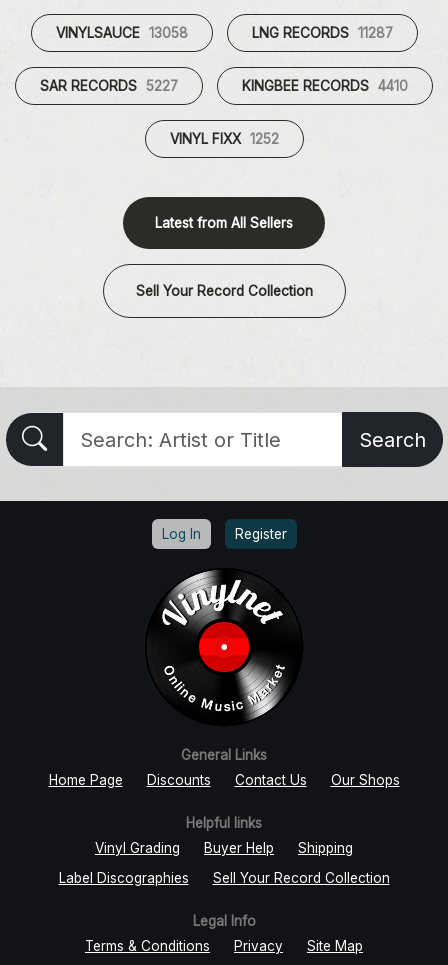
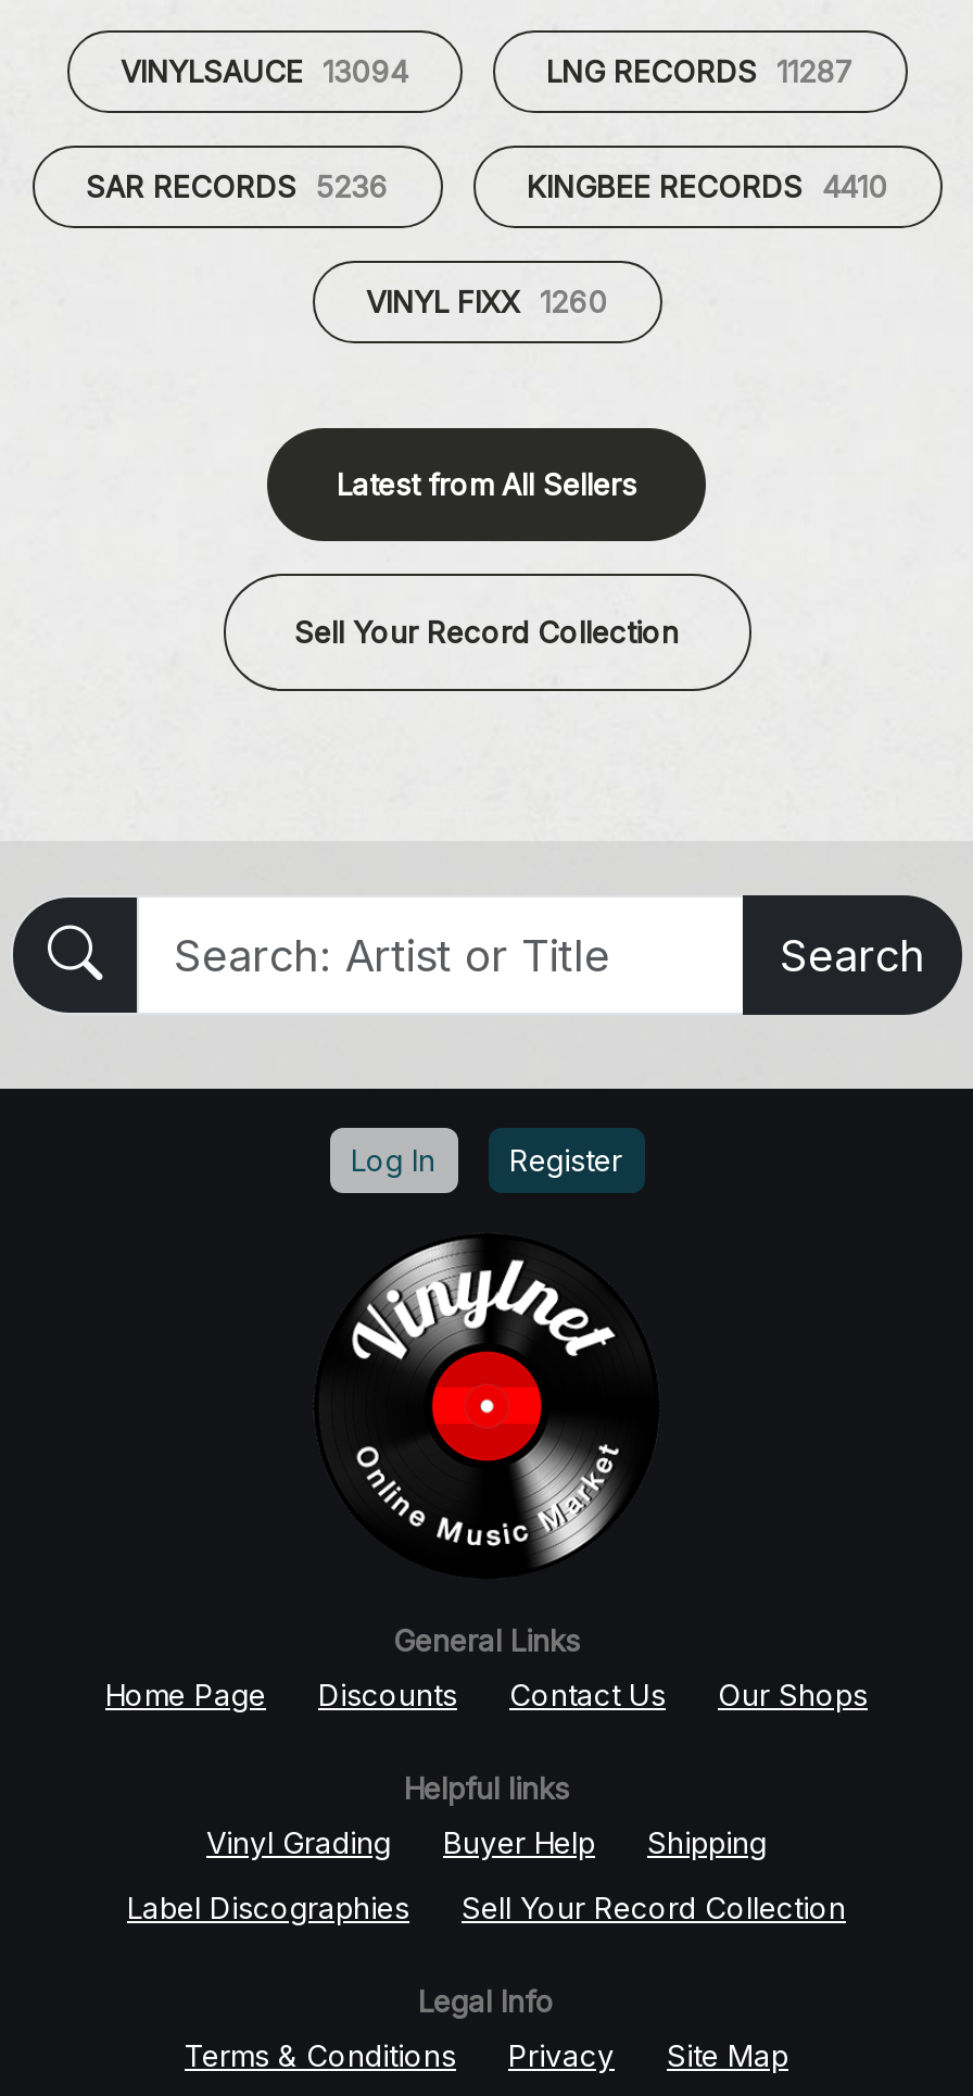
- VINYLSAUCE 13058
+ VINYLSAUCE 13094

- SAR RECORDS 5227
+ SAR RECORDS 5236

- VINYL FIXX 1252
+ VINYL FIXX 1260
